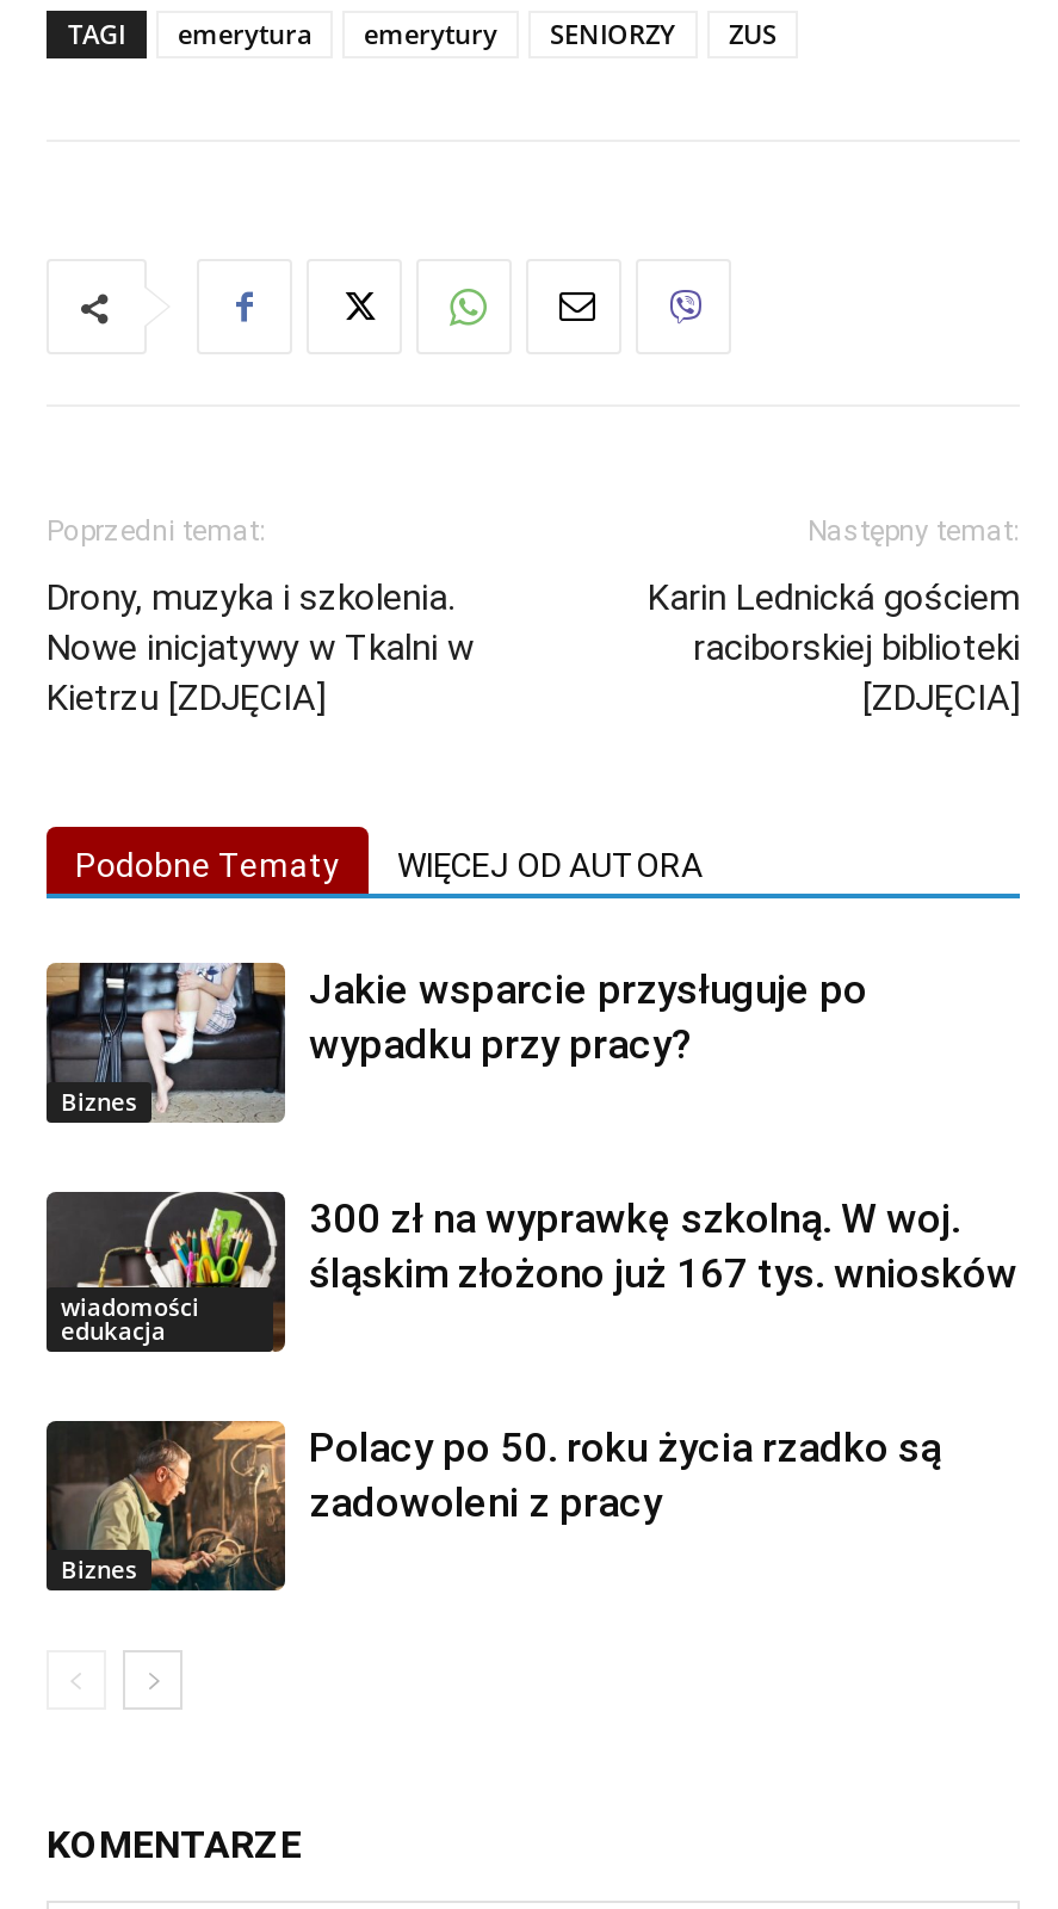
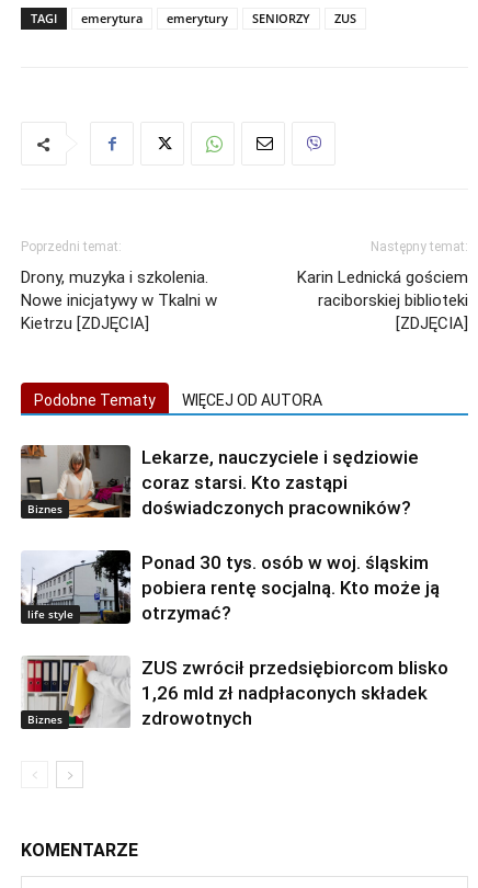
- [image]
- Jakie wsparcie przysługuje po
- wypadku przy pracy?
+ [image]
+ Lekarze, nauczyciele i sędziowie
+ coraz starsi. Kto zastąpi
+ doświadczonych pracowników?

- [image]
- wiadomości
- edukacja
+ [image]
+ life style

- 300 zł na wyprawkę szkolną. W woj.
- śląskim złożono już 167 tys. wniosków
+ Ponad 30 tys. osób w woj. śląskim
+ pobiera rentę socjalną. Kto może ją
+ otrzymać?

- [image]
- Polacy po 50. roku życia rzadko są
- zadowoleni z pracy
+ [image]
+ ZUS zwrócił przedsiębiorcom blisko
+ 1,26 mld zł nadpłaconych składek
+ zdrowotnych
